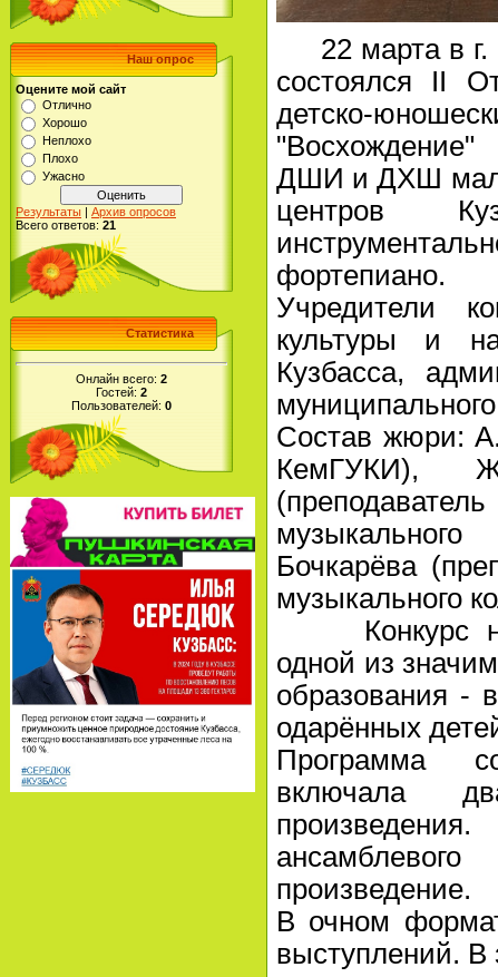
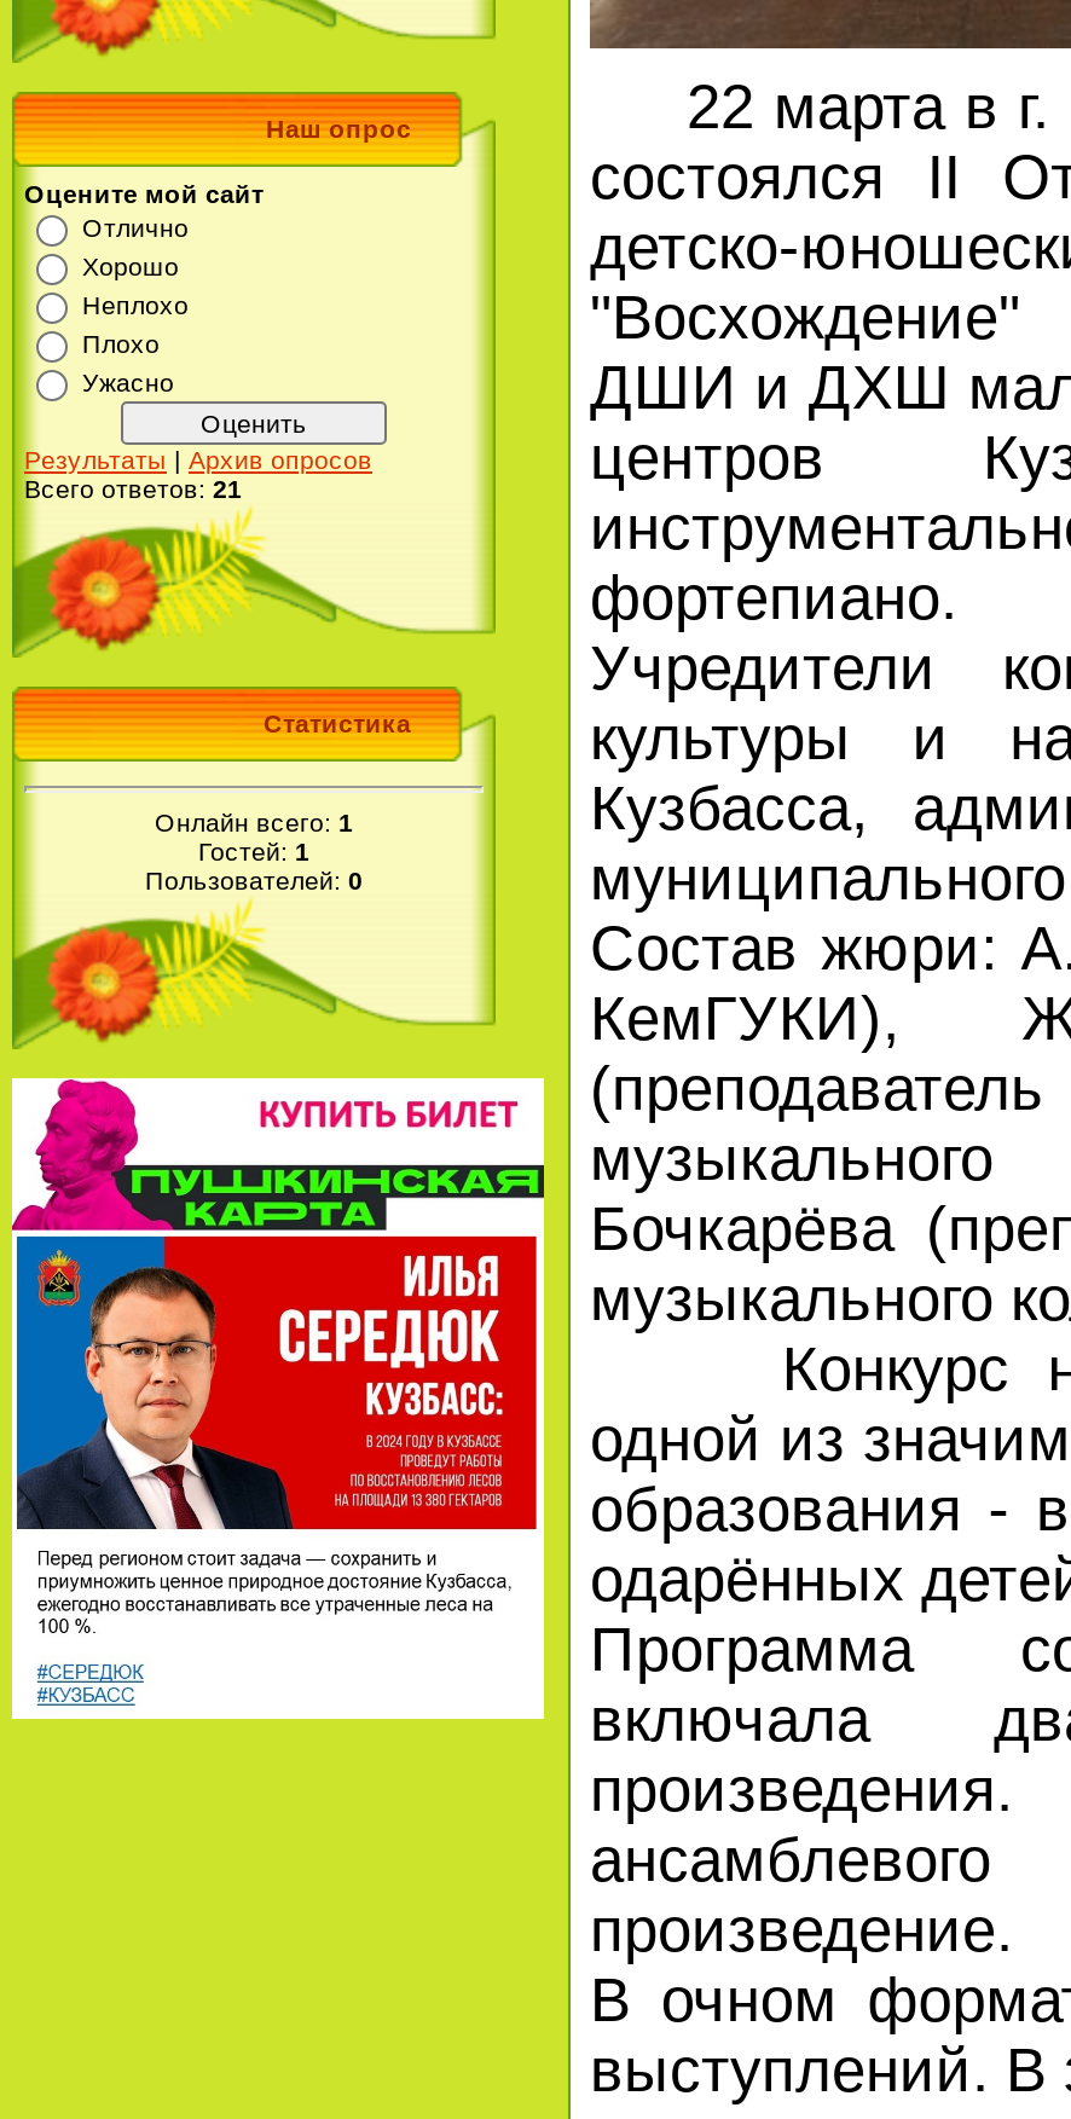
- Онлайн всего: 2
+ Онлайн всего: 1

- Гостей: 2
+ Гостей: 1
